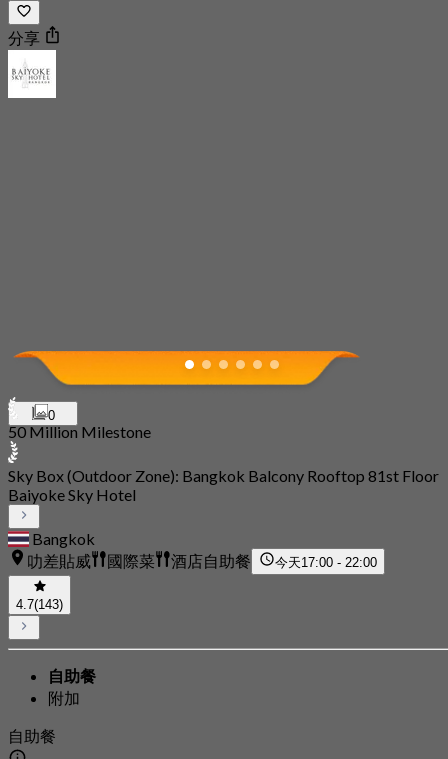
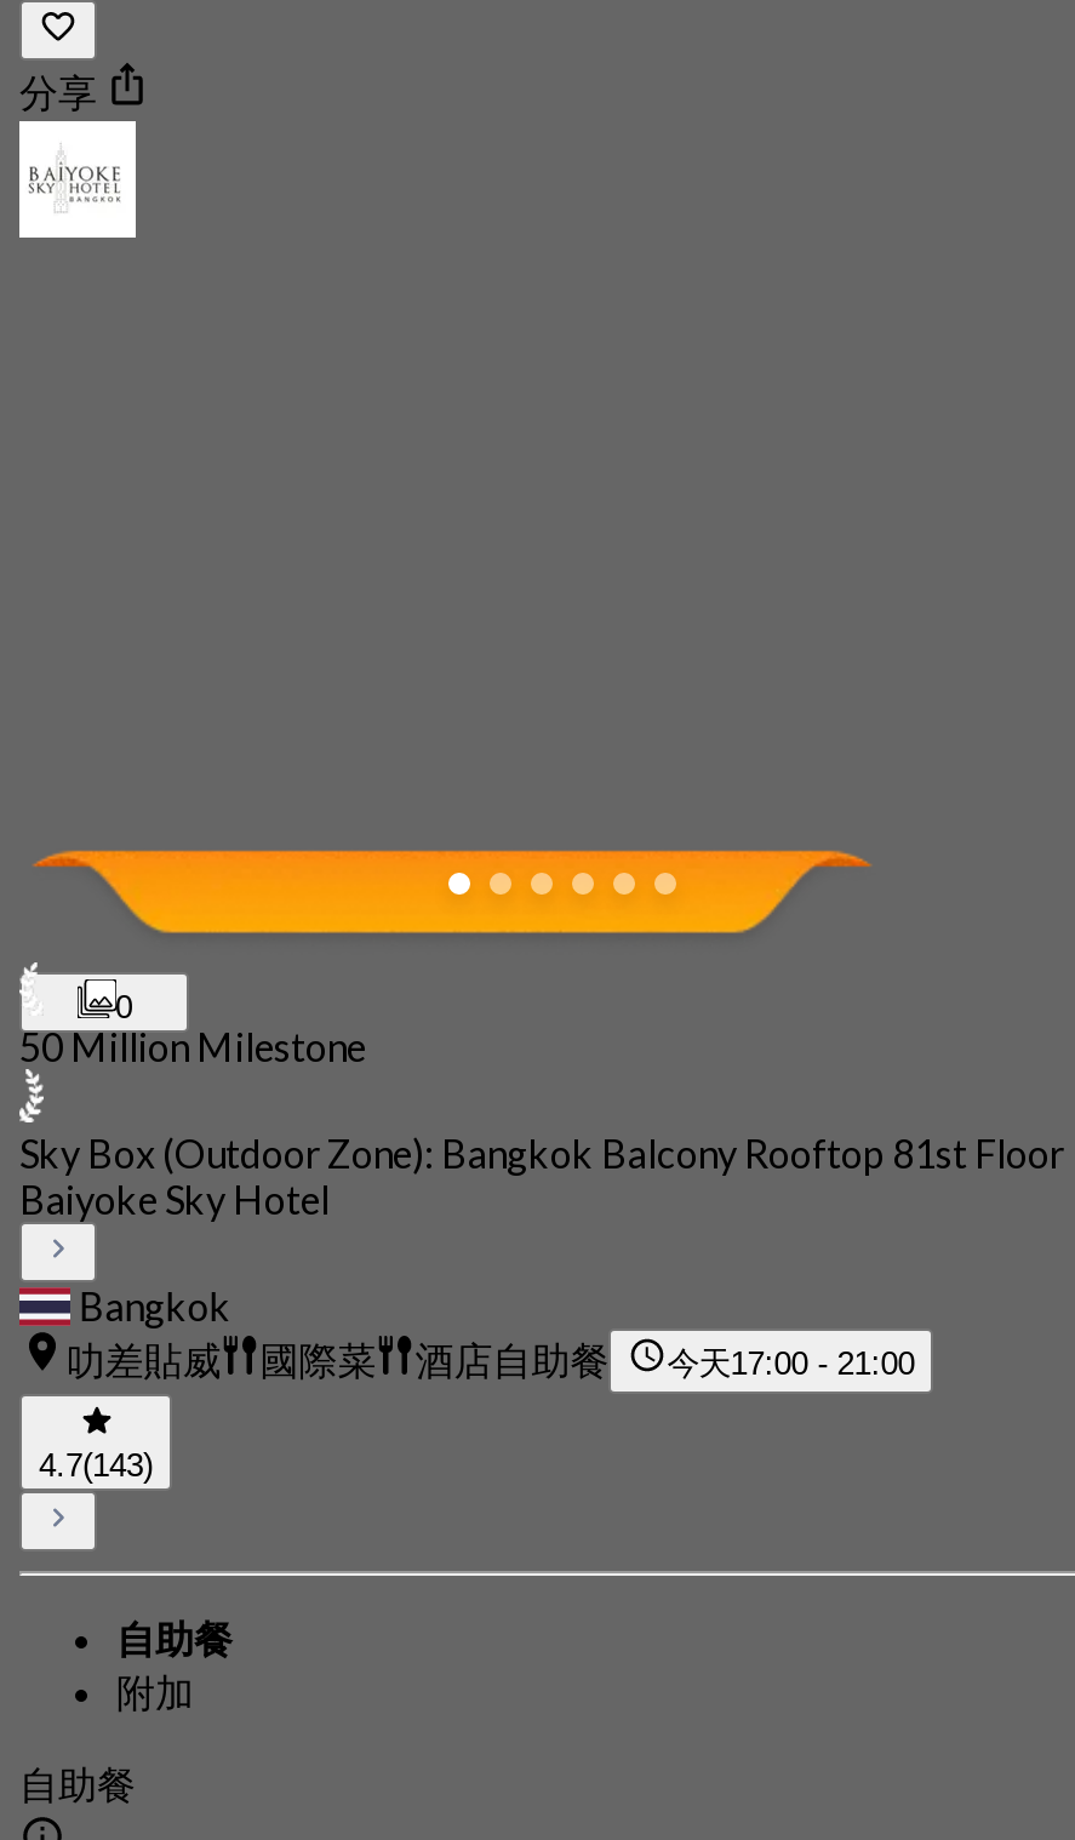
- 叻差貼威 國際菜 酒店自助餐 今天17:00 - 22:00
+ 叻差貼威 國際菜 酒店自助餐 今天17:00 - 21:00
